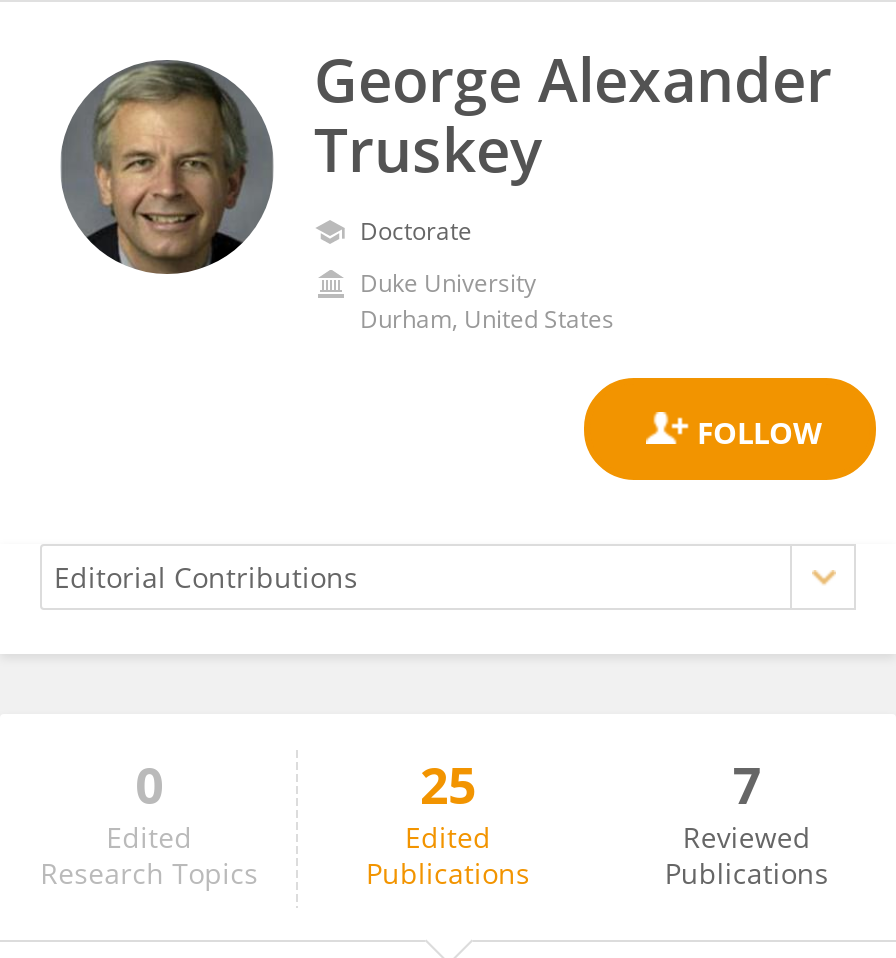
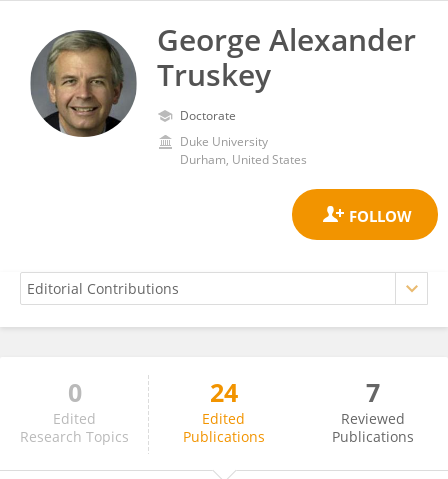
- 25
+ 24
